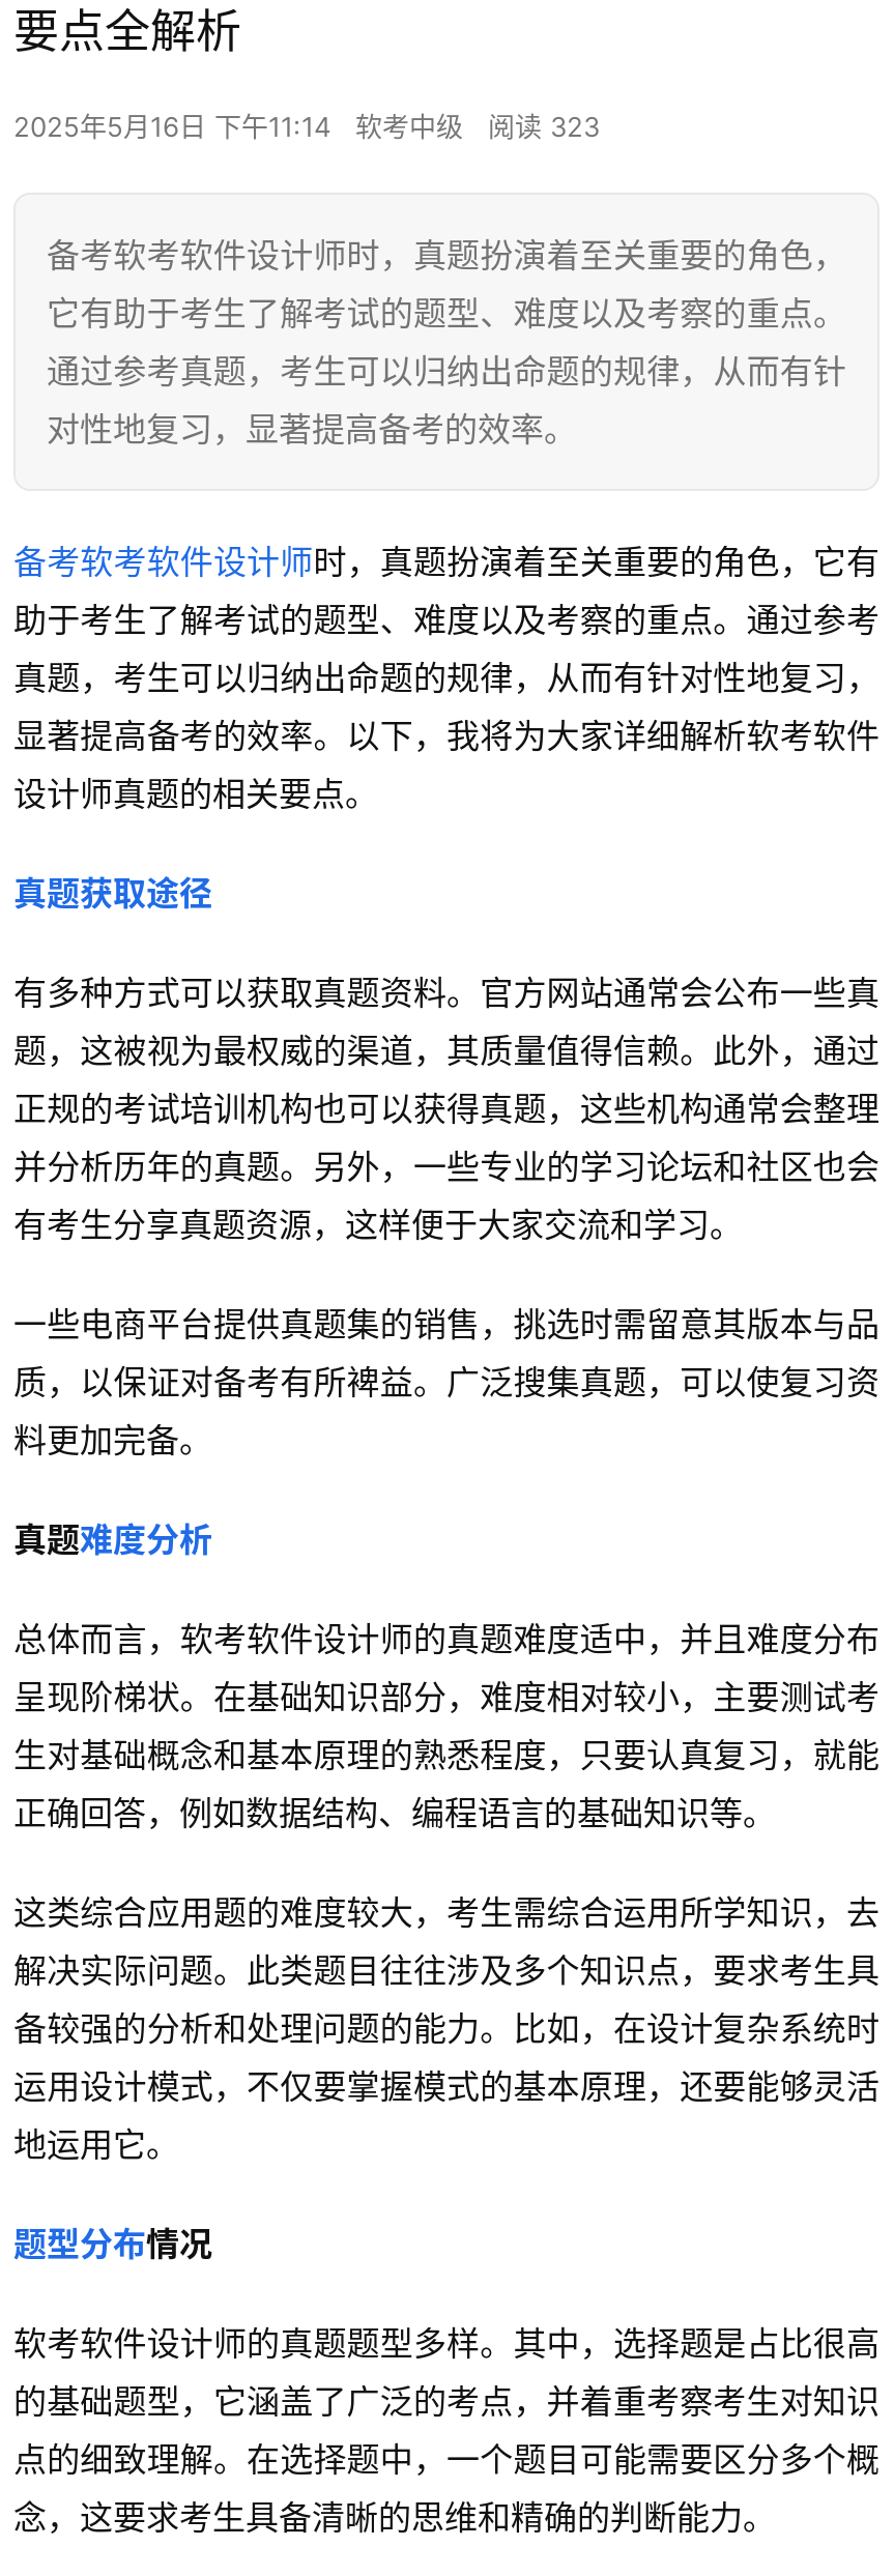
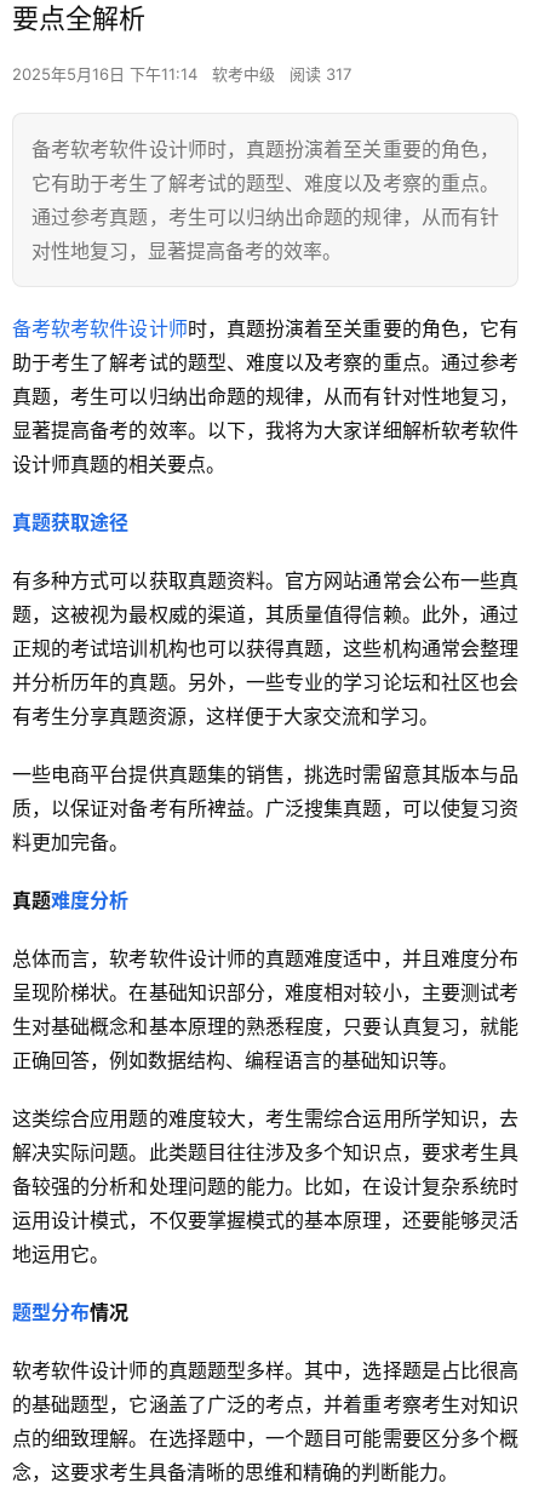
- 2025年5月16日 下午11:14 软考中级 阅读 323
+ 2025年5月16日 下午11:14 软考中级 阅读 317
